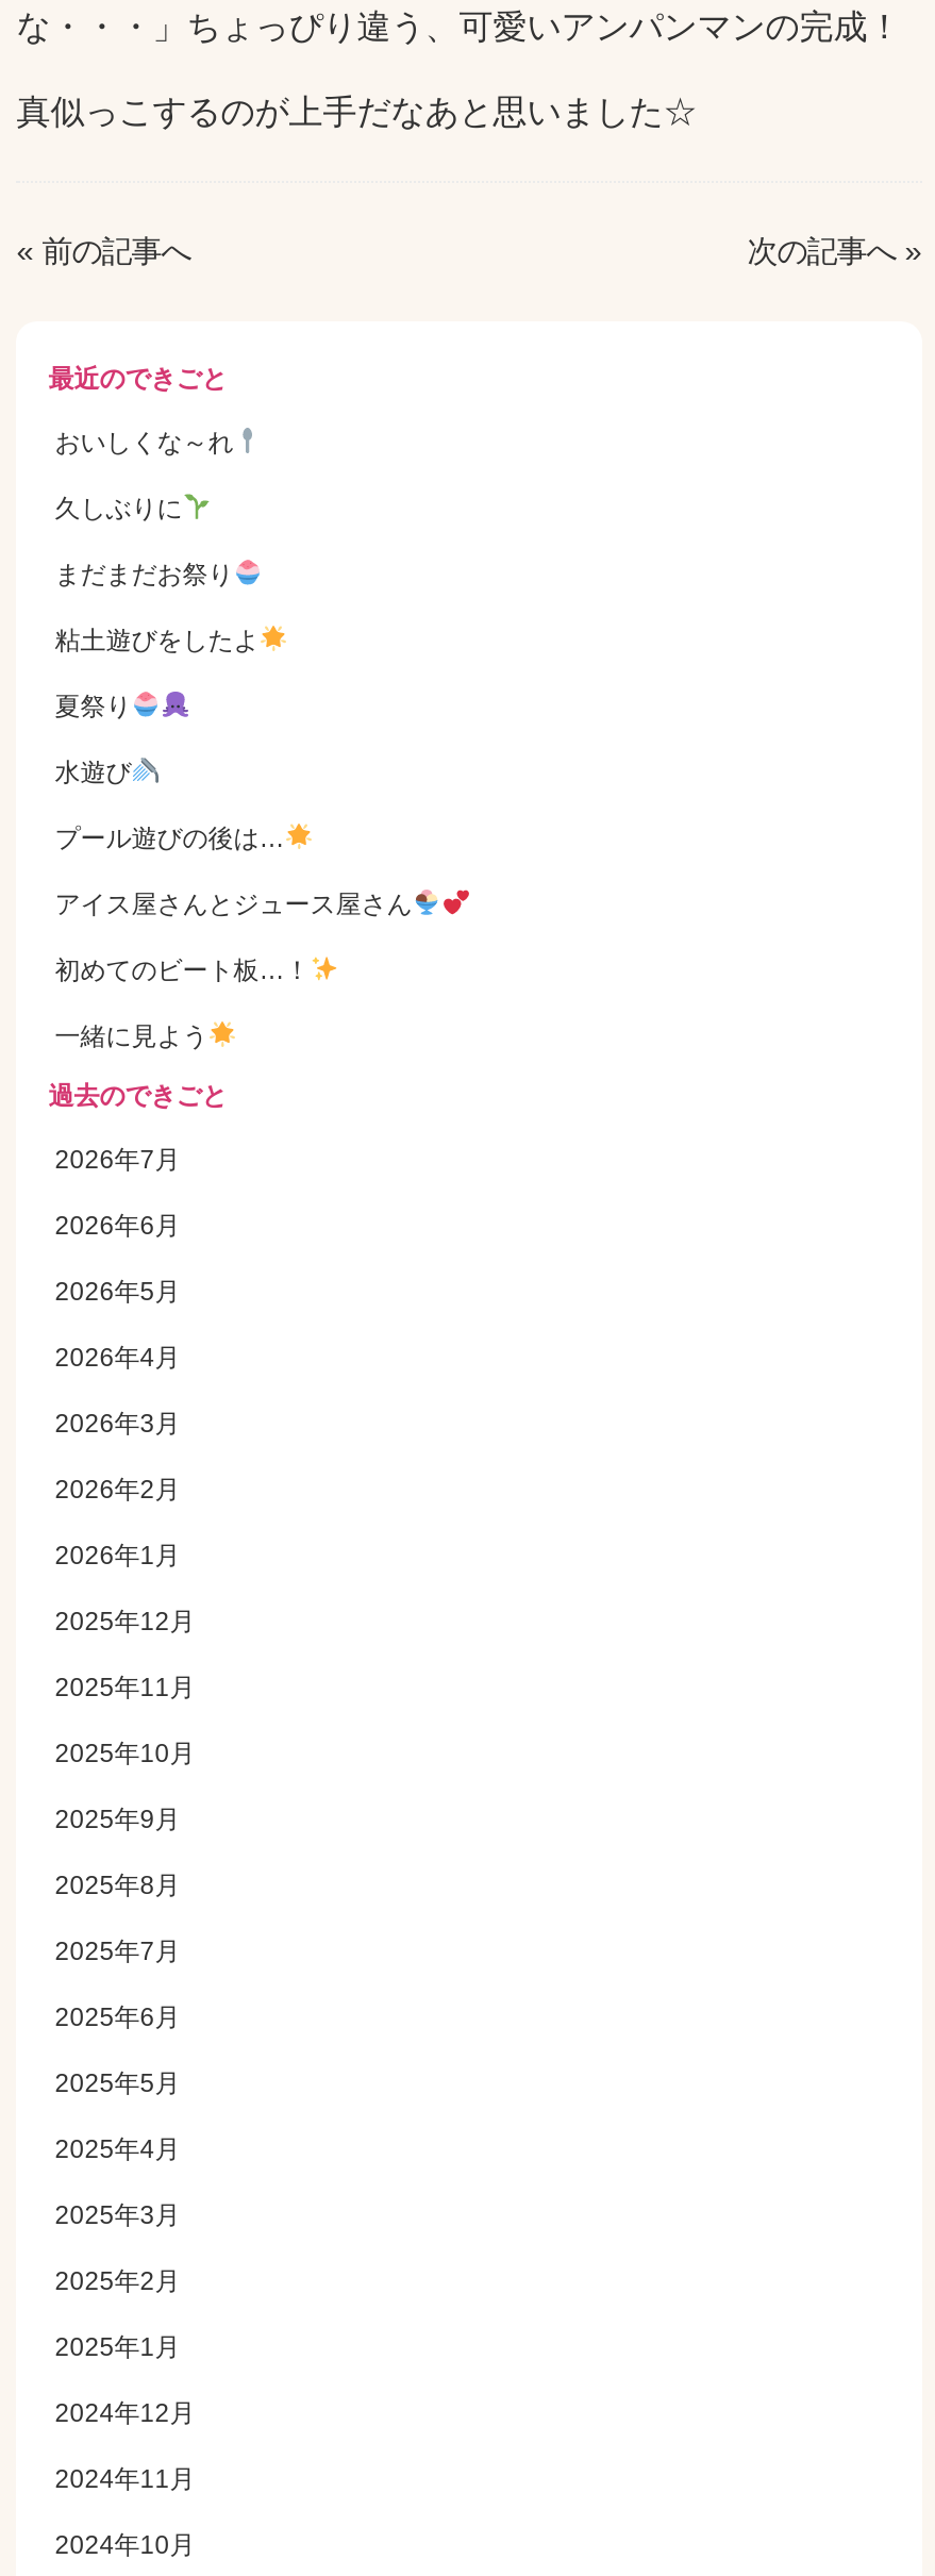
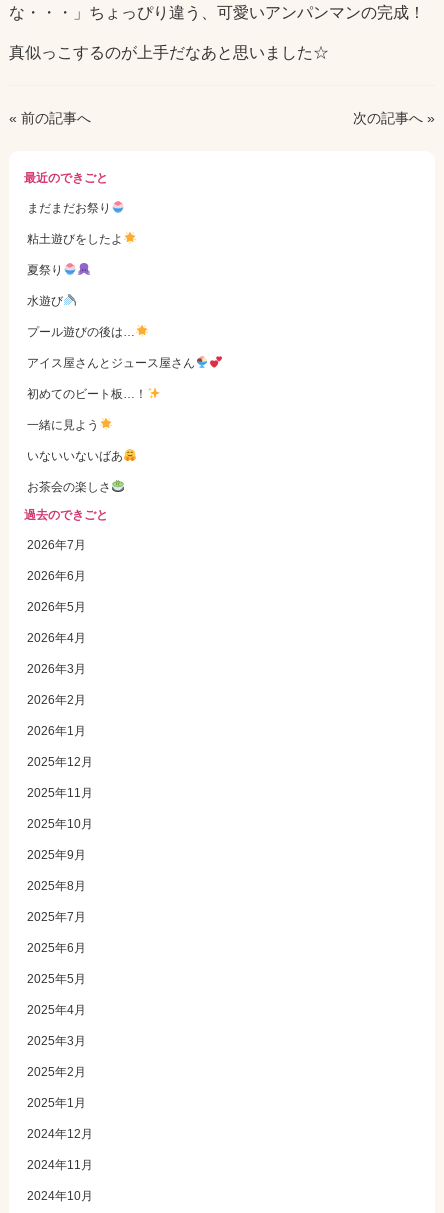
- おいしくな～れ
- 久しぶりに

moved up: まだまだお祭り | 粘土遊びをしたよ | 夏祭り | 水遊び | プール遊びの後は… | アイス屋さんとジュース屋さん | 初めてのビート板…！ | 一緒に見よう

+ いないいないばあ
+ お茶会の楽しさ
